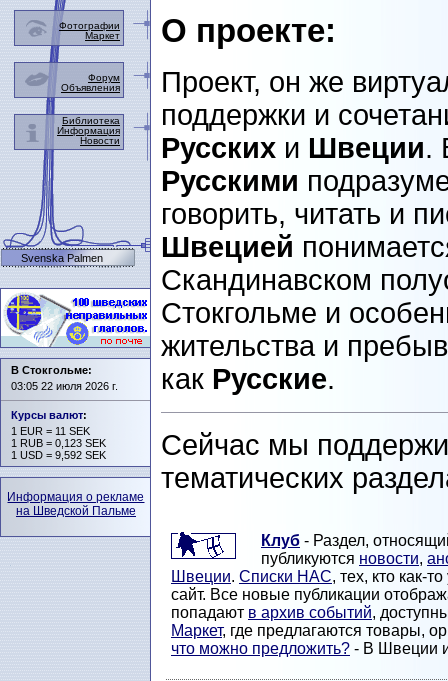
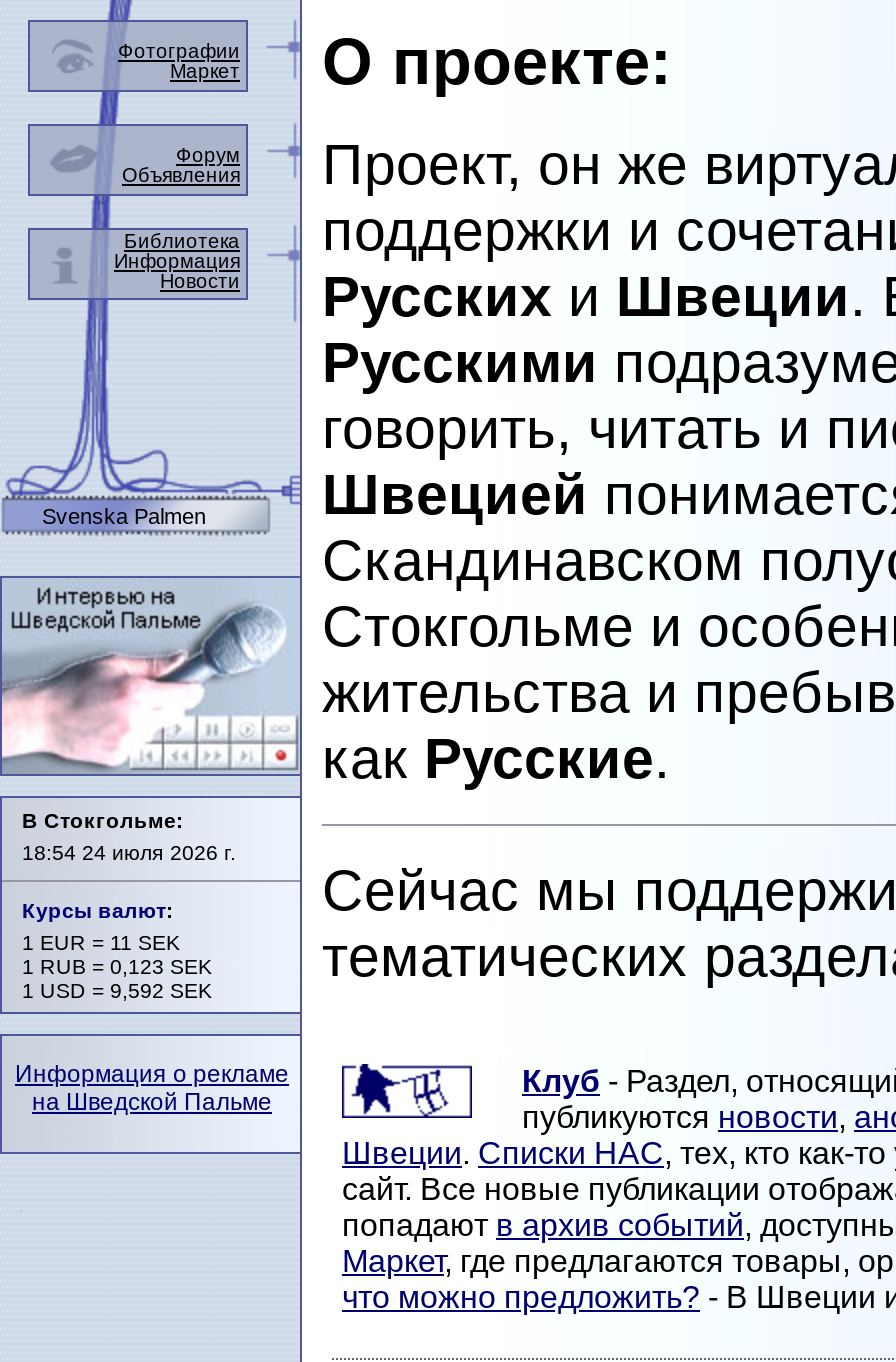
- [image]
- 03:05 22 июля 2026 г.
+ [image]
+ 18:54 24 июля 2026 г.

moved down: В Стокгольме:

moved down: Курсы валют: | 1 EUR = 11 SEK | 1 RUB = 0,123 SEK | 1 USD = 9,592 SEK | Информация о рекламе | на Шведской Пальме
